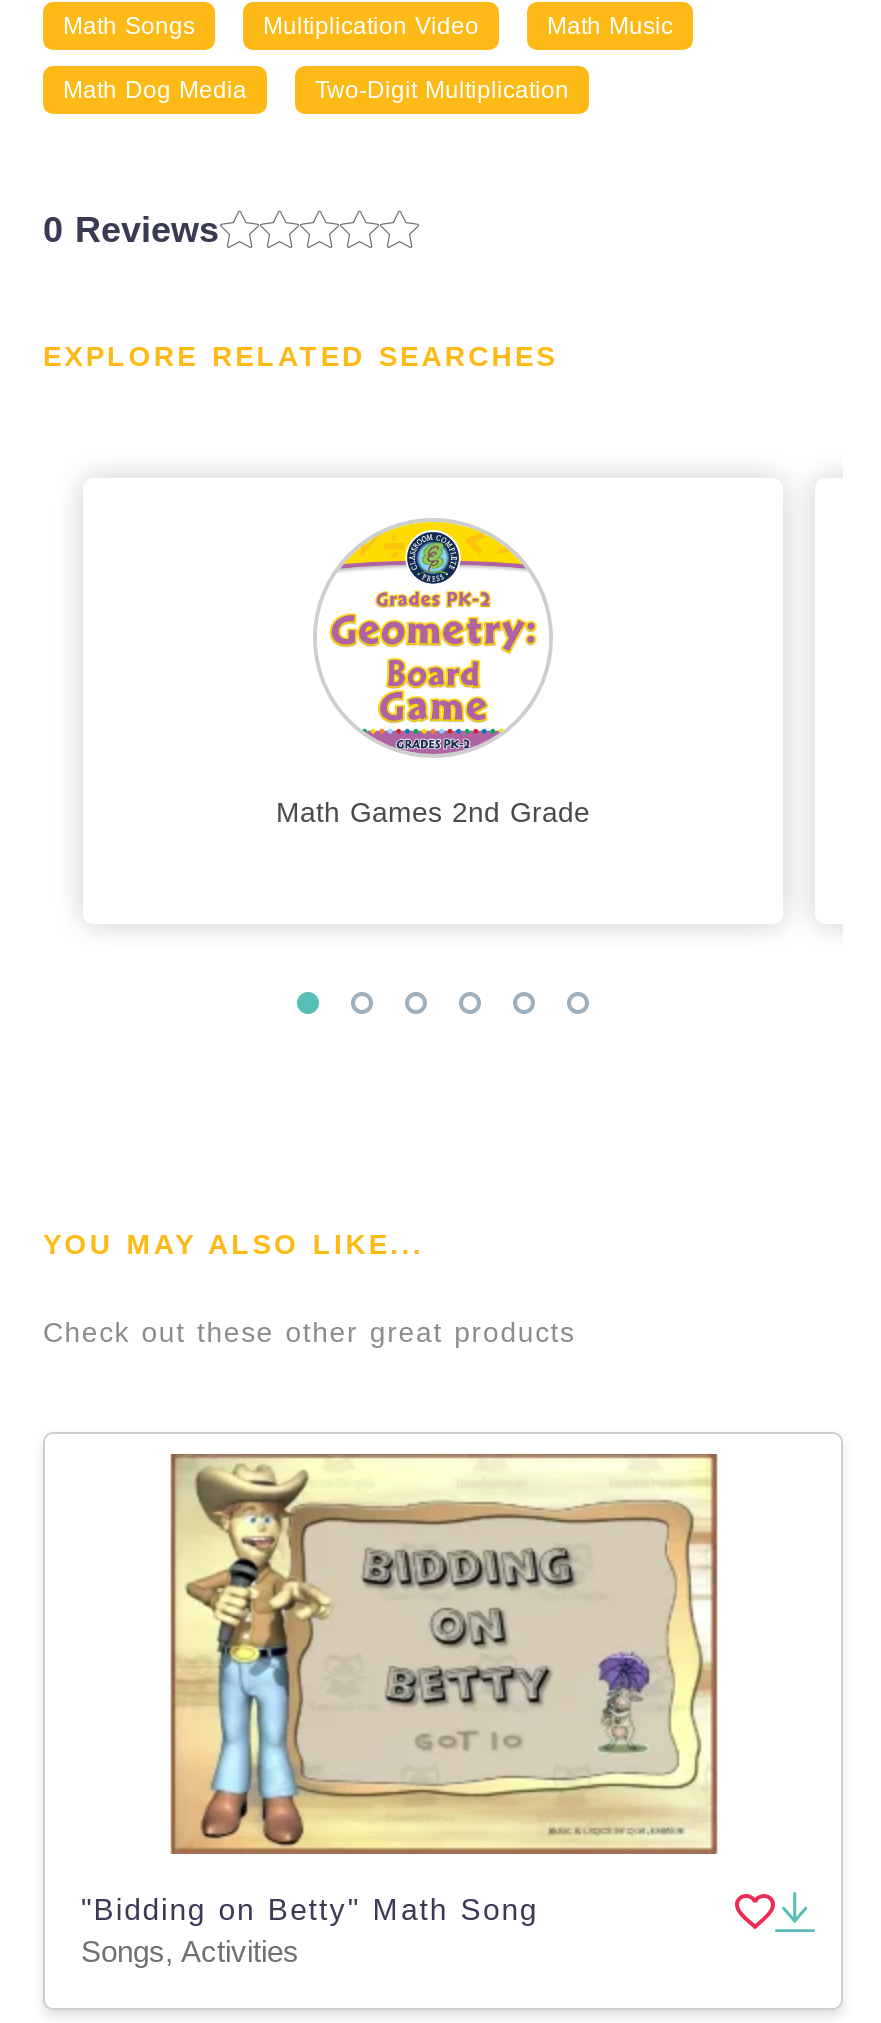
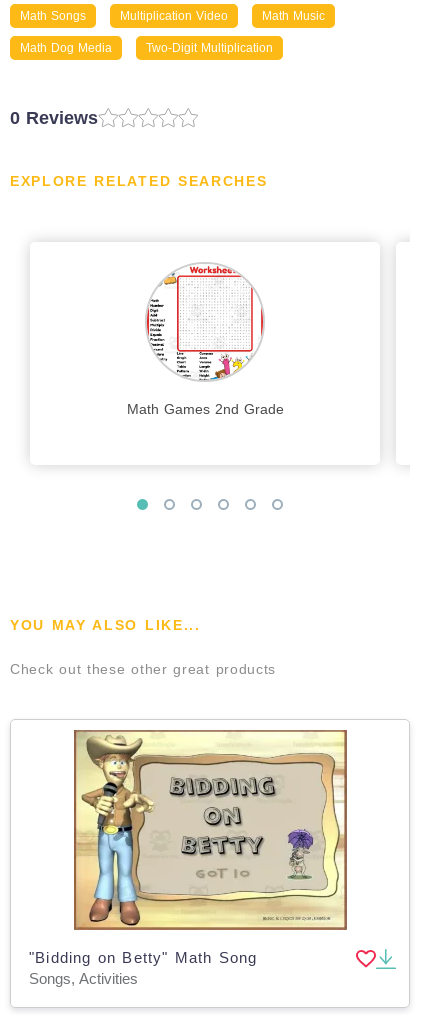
- [image]
+ [image]
